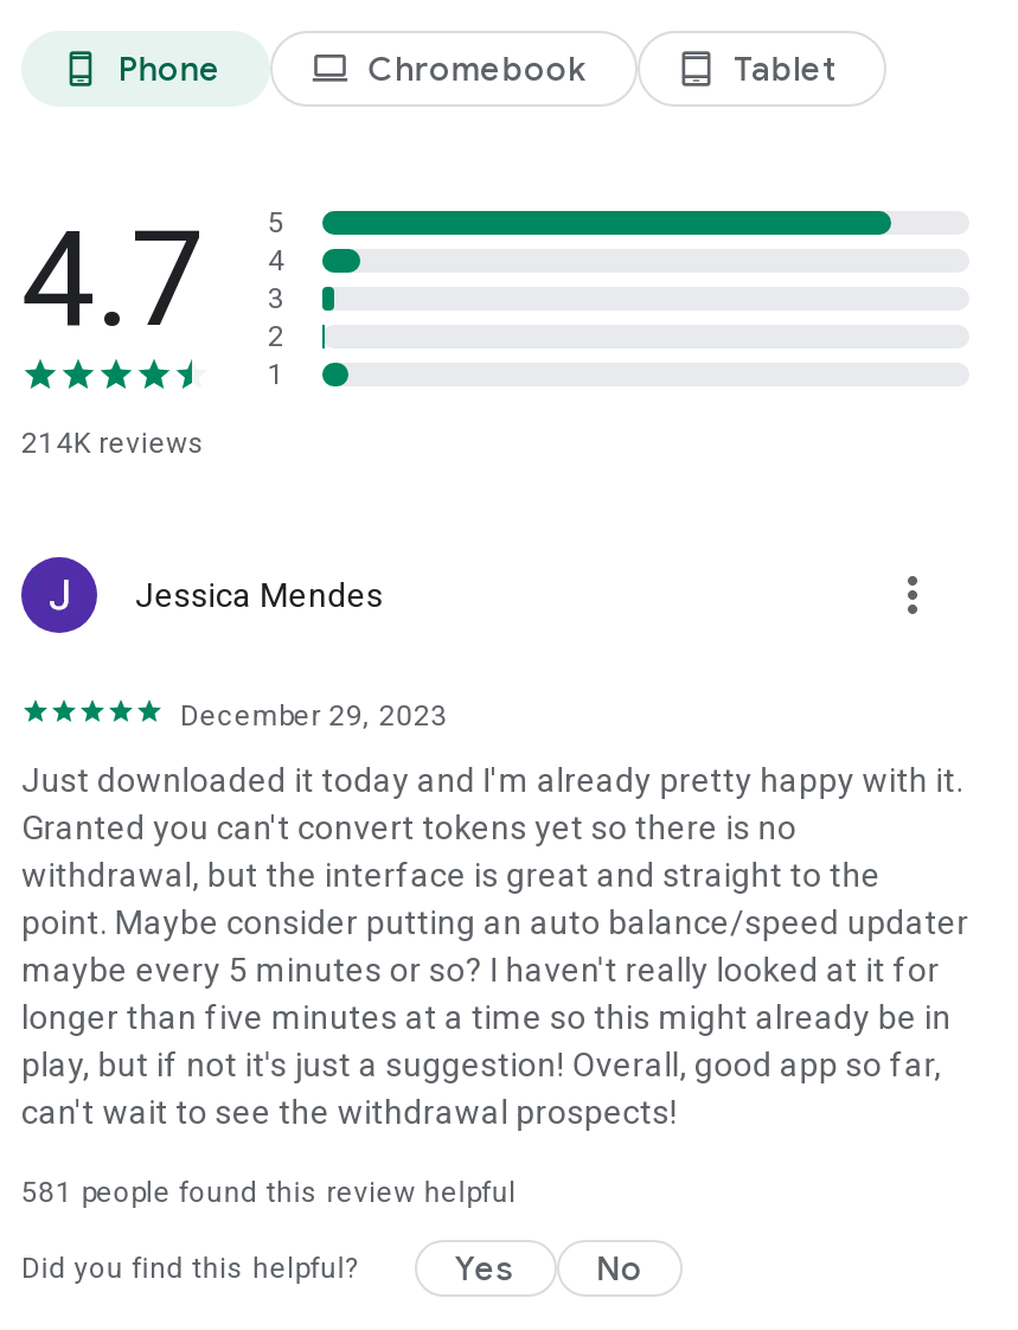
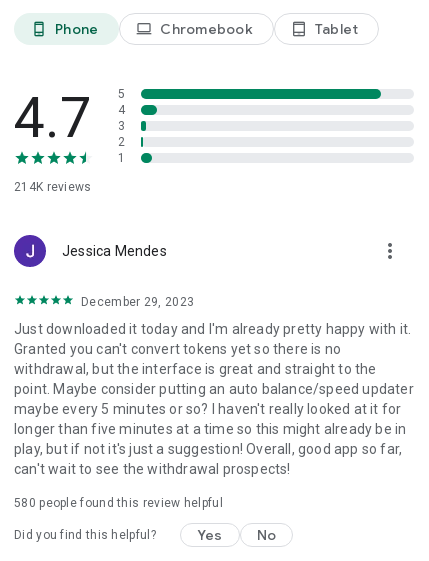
- 581 people found this review helpful
+ 580 people found this review helpful
